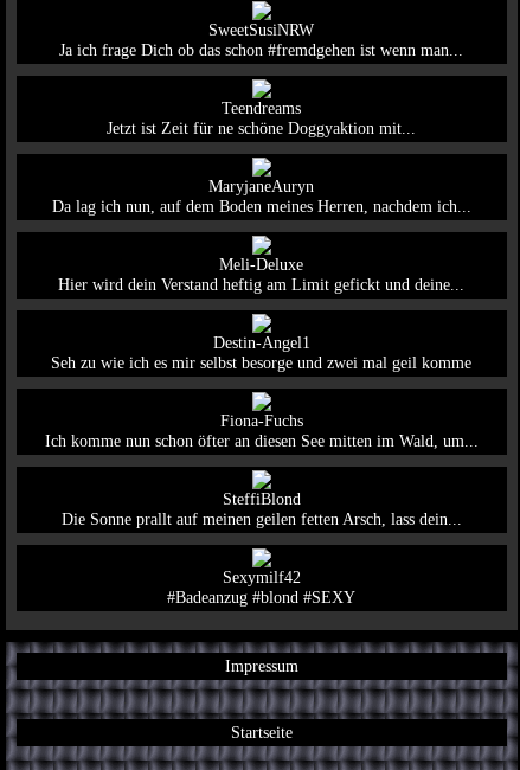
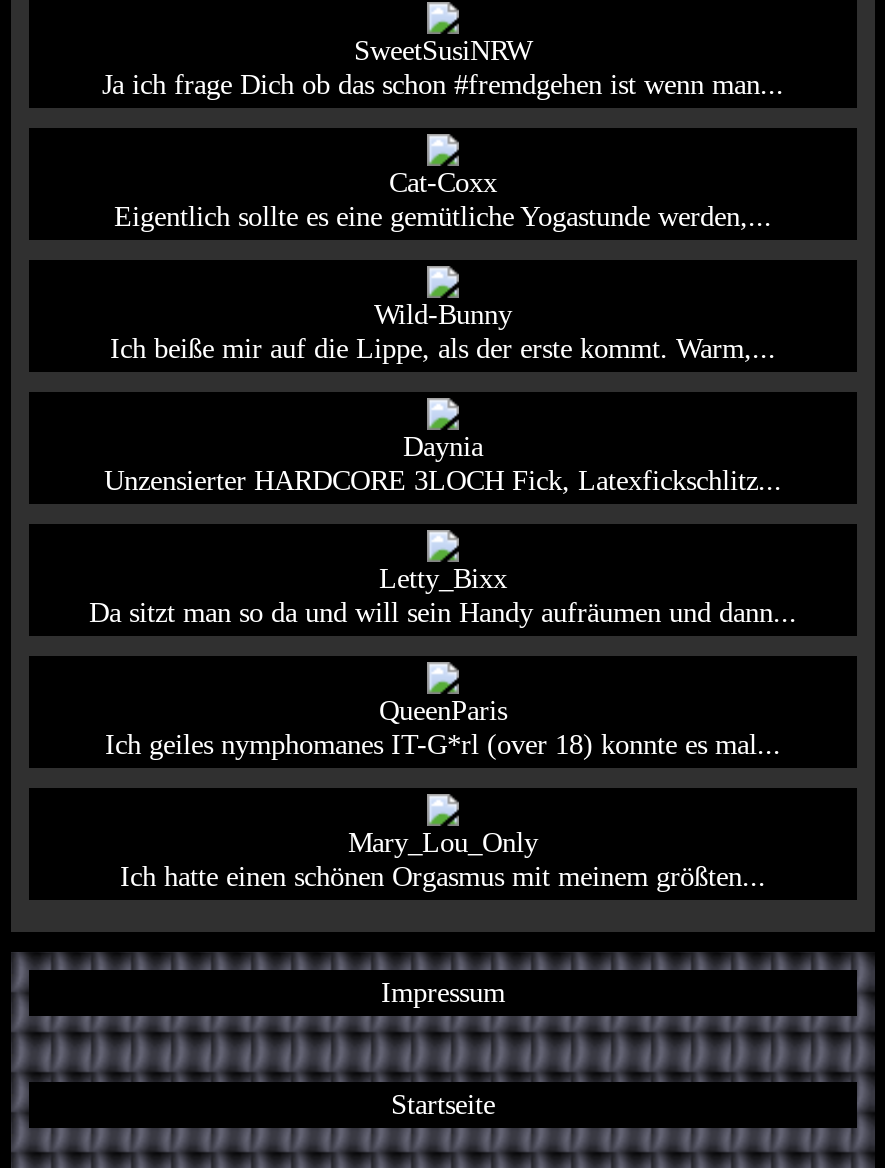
- Teendreams
- Jetzt ist Zeit für ne schöne Doggyaktion mit...
- MaryjaneAuryn
- Da lag ich nun, auf dem Boden meines Herren, nachdem ich...
- Meli-Deluxe
- Hier wird dein Verstand heftig am Limit gefickt und deine...
- Destin-Angel1
- Seh zu wie ich es mir selbst besorge und zwei mal geil komme
- Fiona-Fuchs
- Ich komme nun schon öfter an diesen See mitten im Wald, um...
- SteffiBlond
- Die Sonne prallt auf meinen geilen fetten Arsch, lass dein...
- Sexymilf42
- #Badeanzug #blond #SEXY
+ Cat-Coxx
+ Eigentlich sollte es eine gemütliche Yogastunde werden,...
+ Wild-Bunny
+ Ich beiße mir auf die Lippe, als der erste kommt. Warm,...
+ Daynia
+ Unzensierter HARDCORE 3LOCH Fick, Latexfickschlitz...
+ Letty_Bixx
+ Da sitzt man so da und will sein Handy aufräumen und dann...
+ QueenParis
+ Ich geiles nymphomanes IT-G*rl (over 18) konnte es mal...
+ Mary_Lou_Only
+ Ich hatte einen schönen Orgasmus mit meinem größten...
